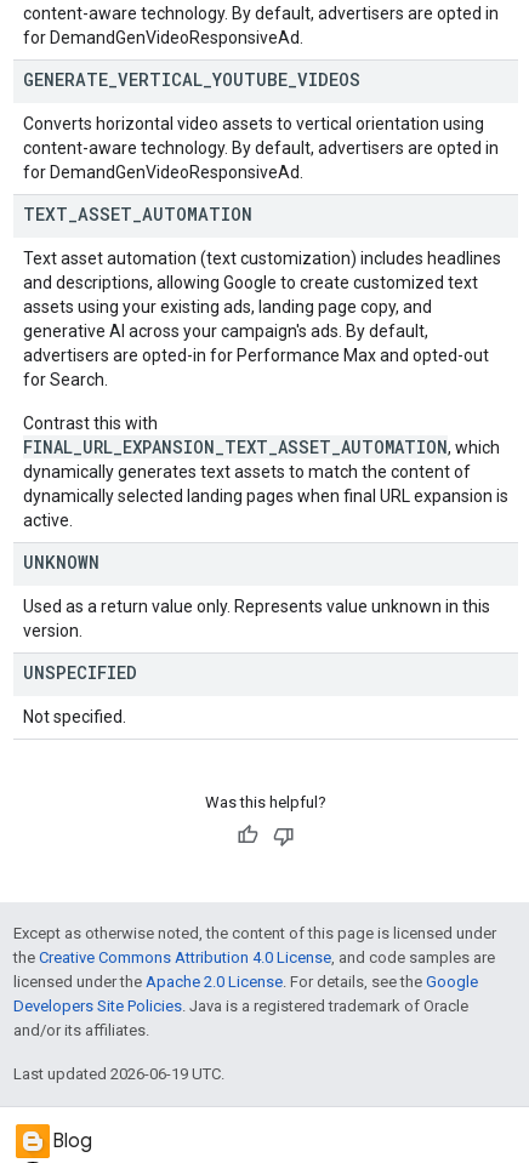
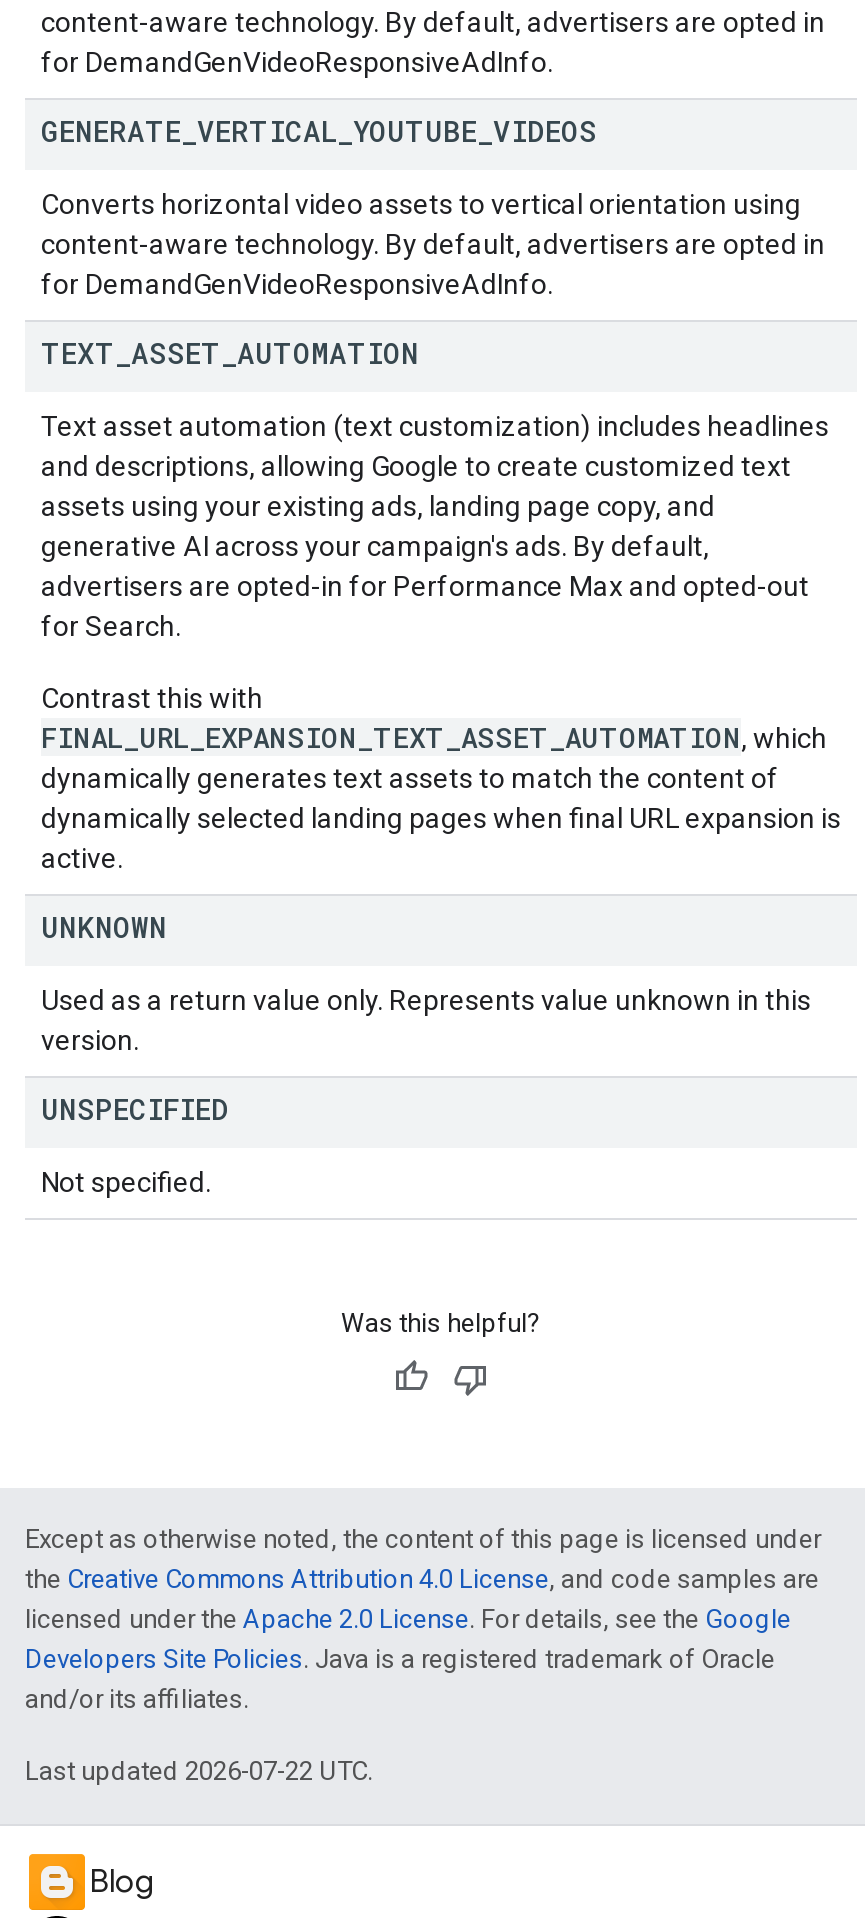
- for DemandGenVideoResponsiveAd.
+ for DemandGenVideoResponsiveAdInfo.

- for DemandGenVideoResponsiveAd.
+ for DemandGenVideoResponsiveAdInfo.

- Last updated 2026-06-19 UTC.
+ Last updated 2026-07-22 UTC.
